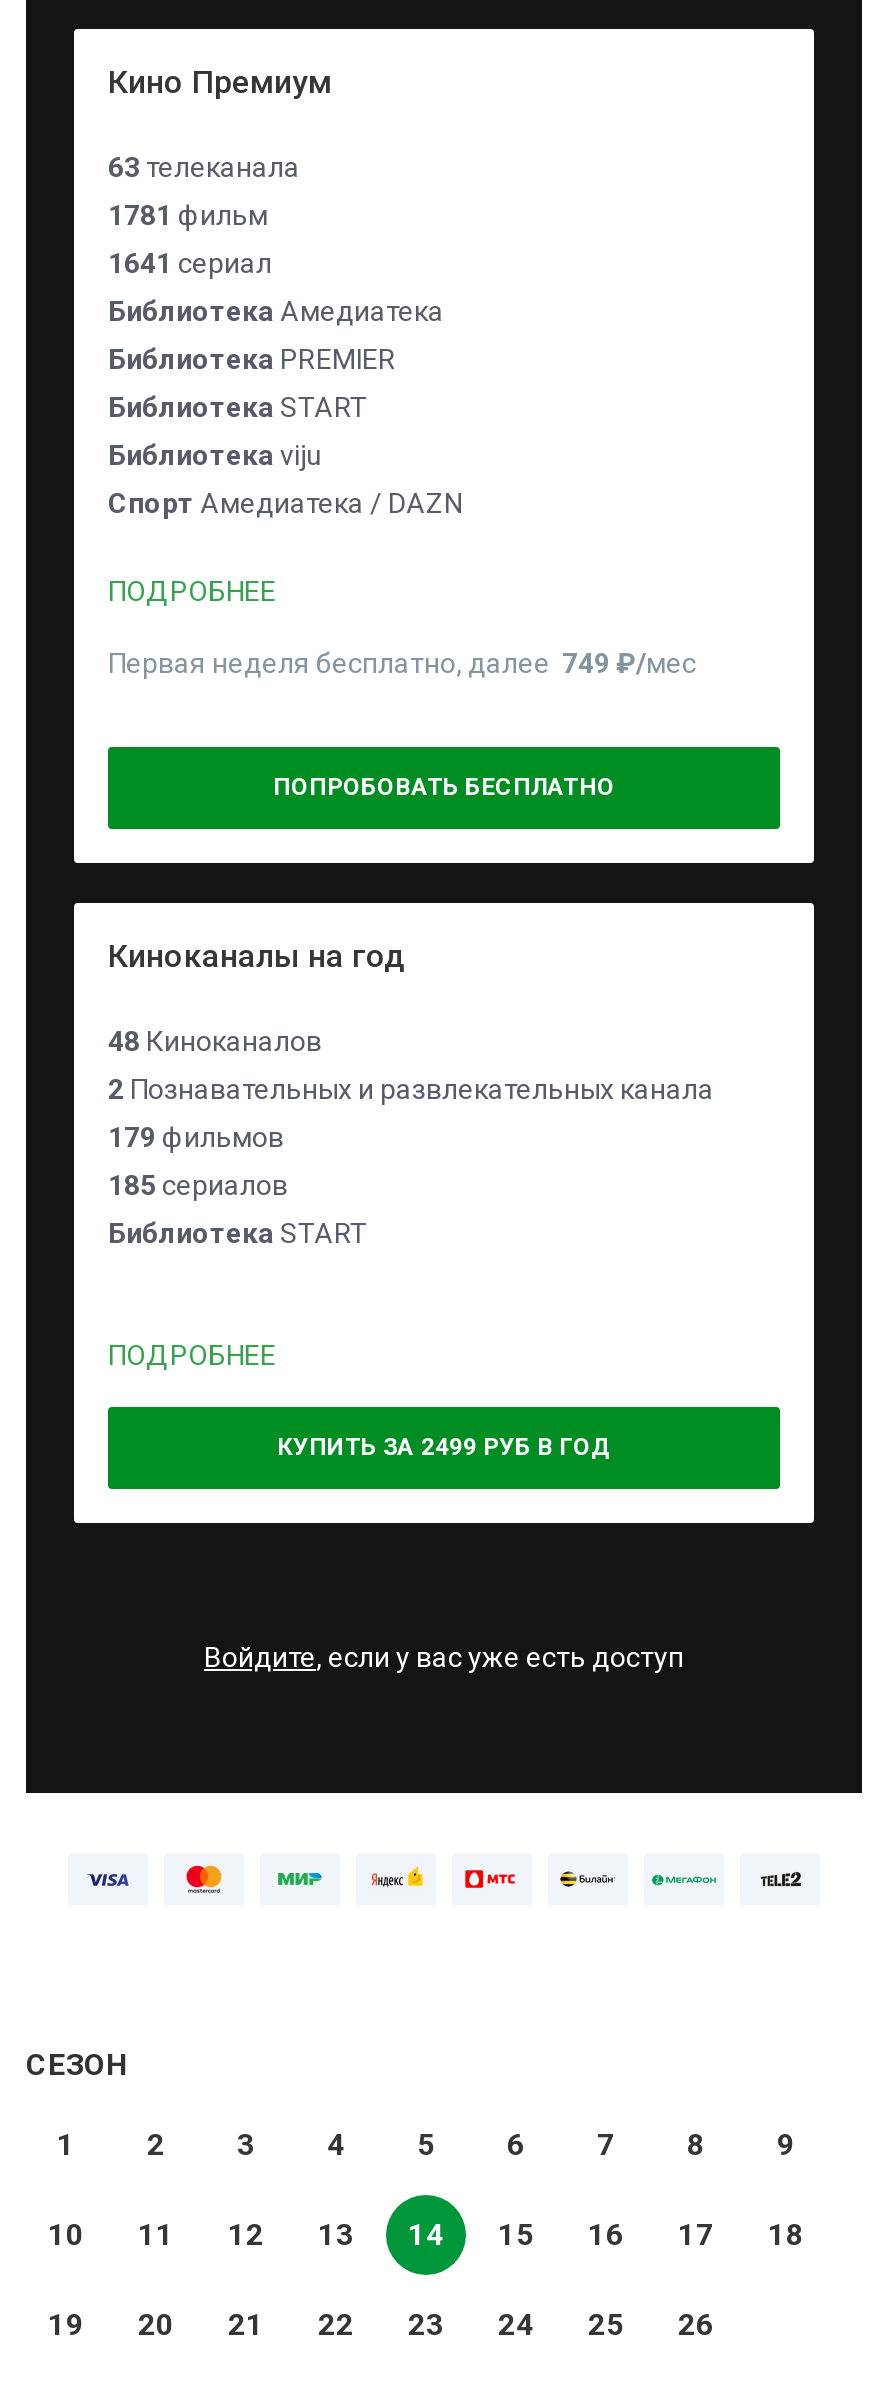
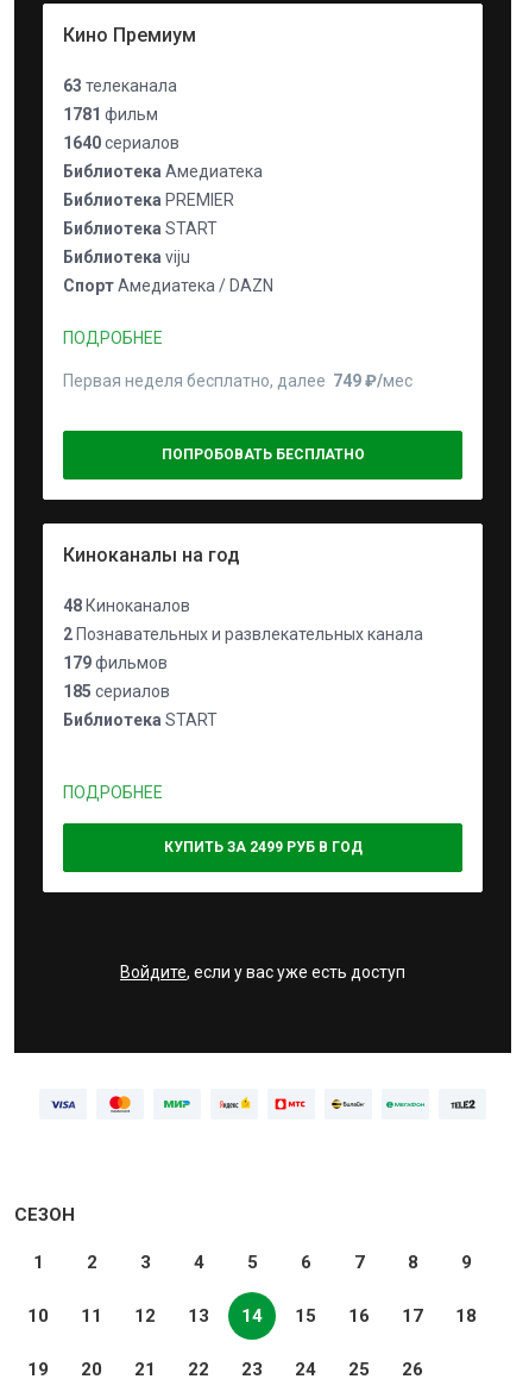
- 1641 сериал
+ 1640 сериалов
